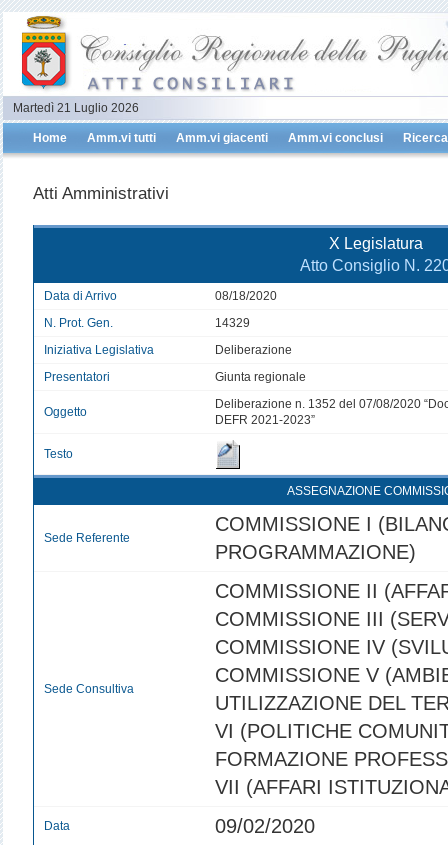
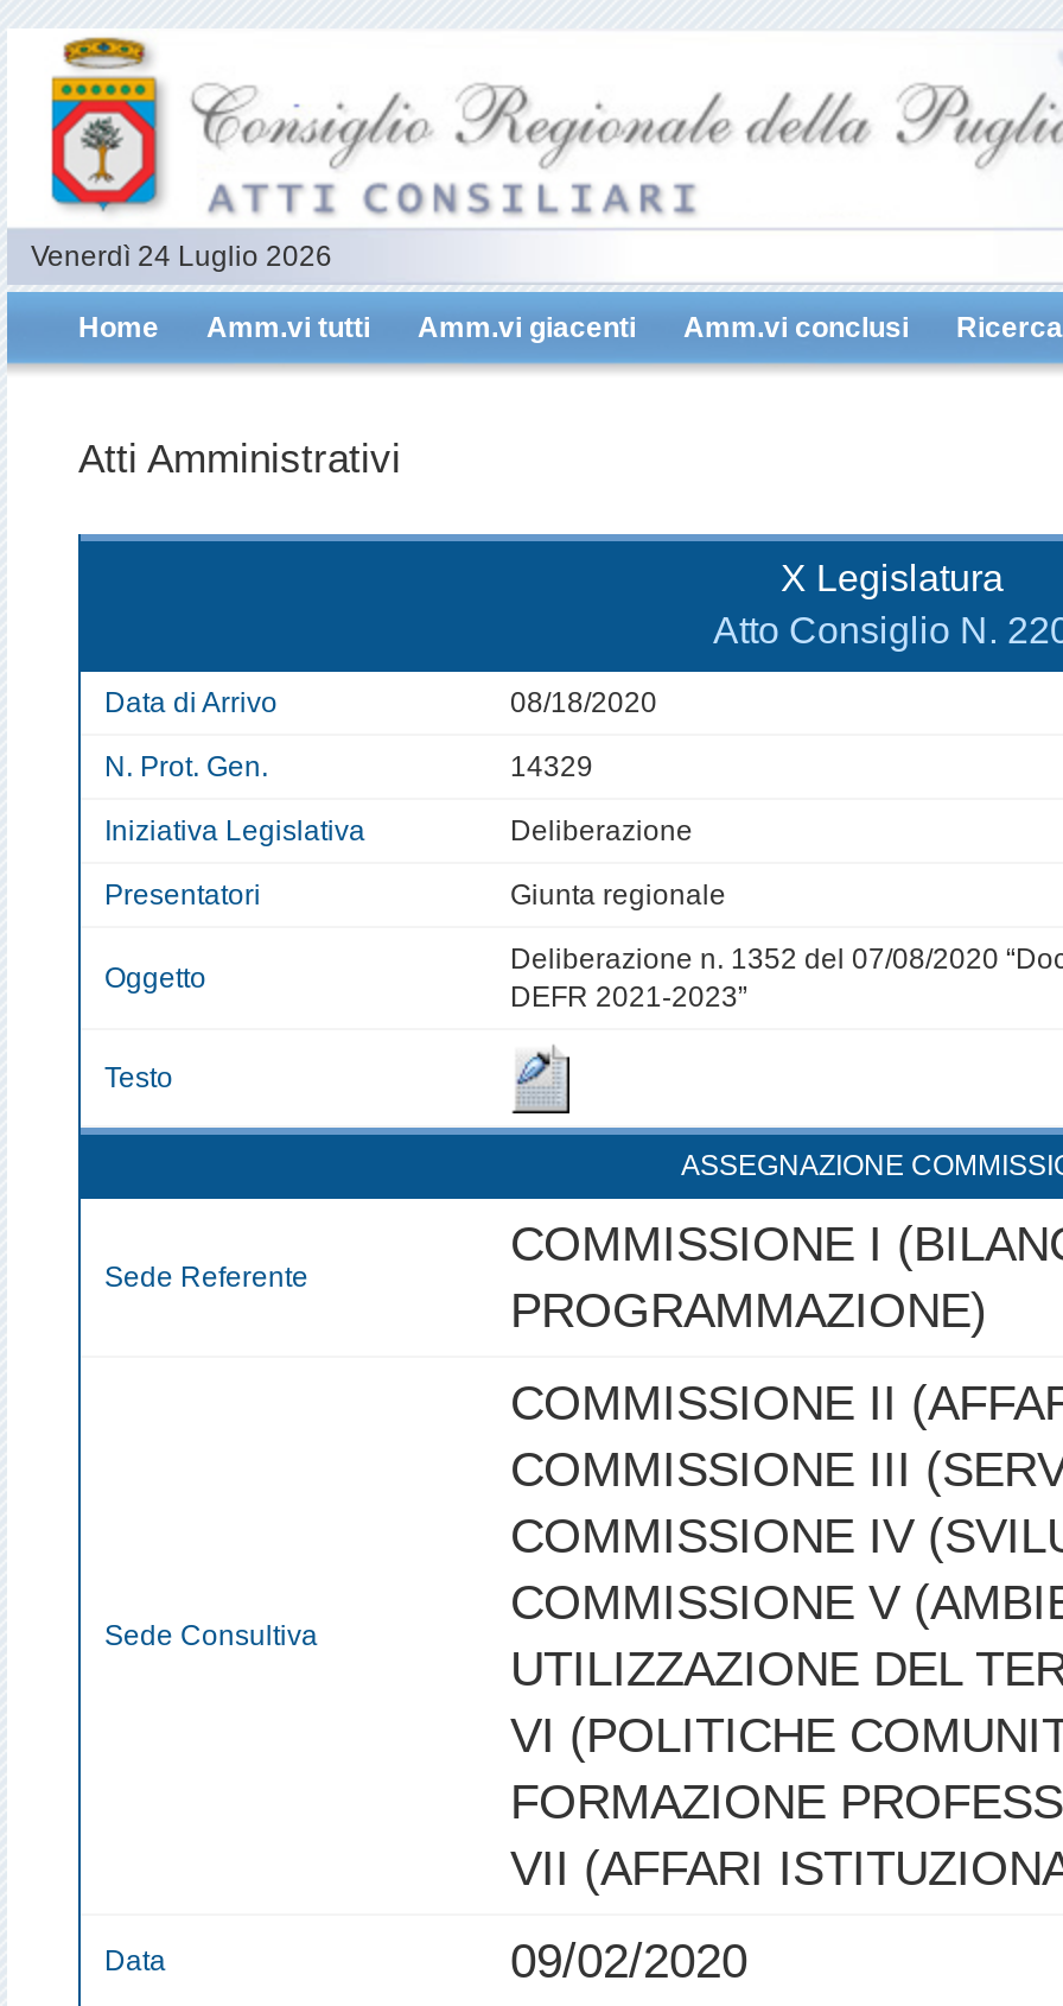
- Martedì 21 Luglio 2026
+ Venerdì 24 Luglio 2026
